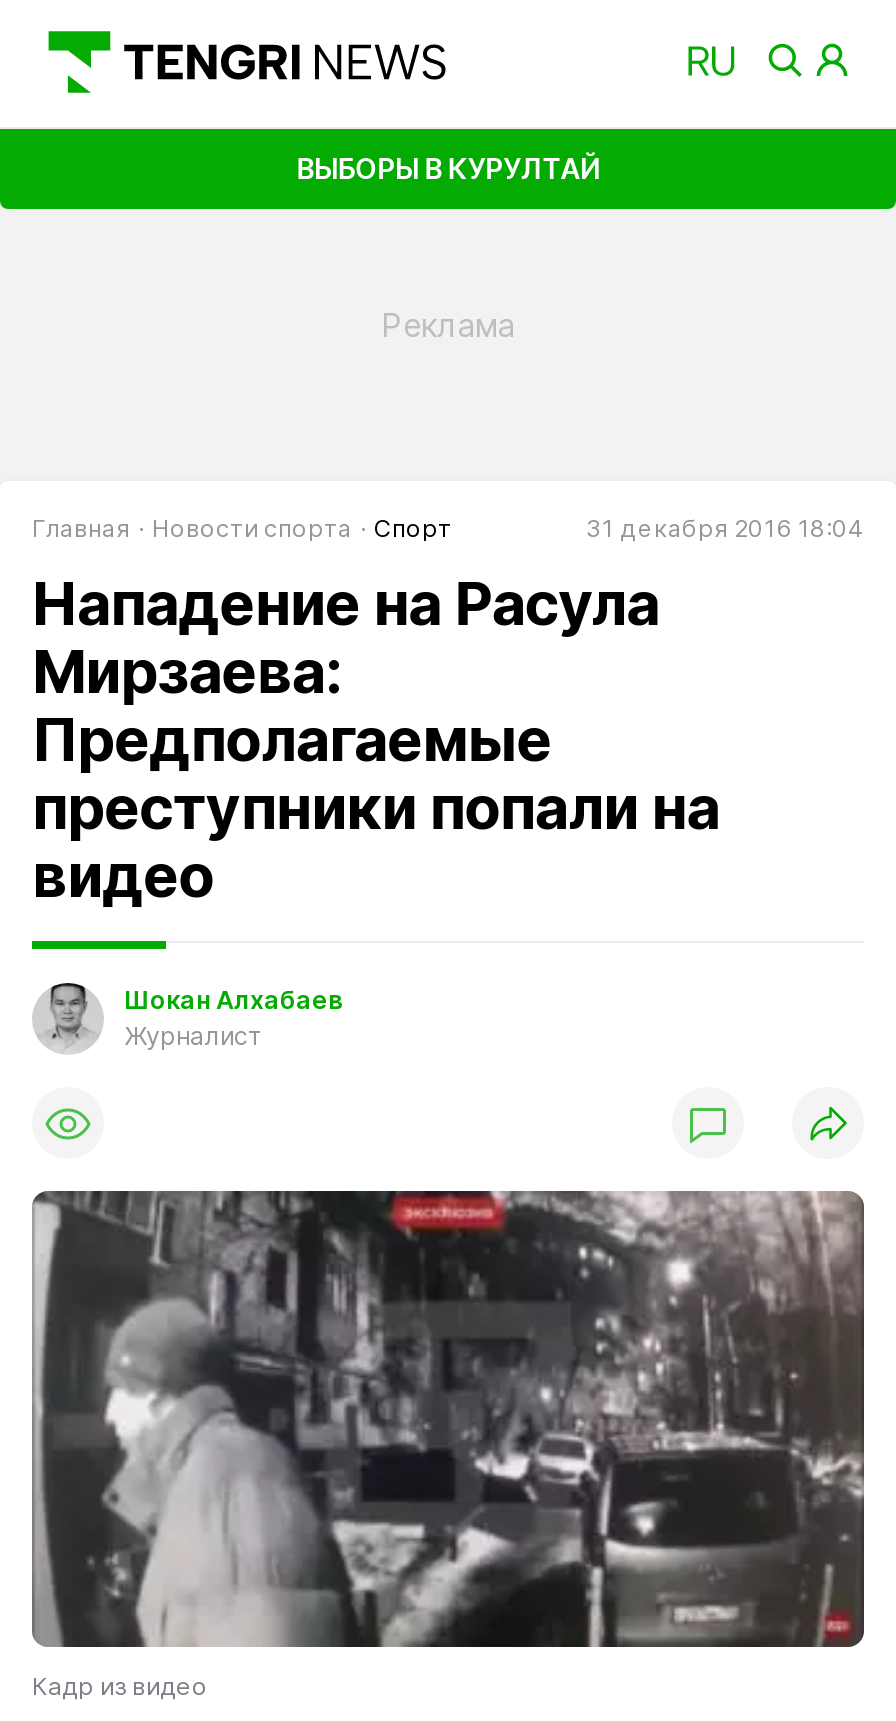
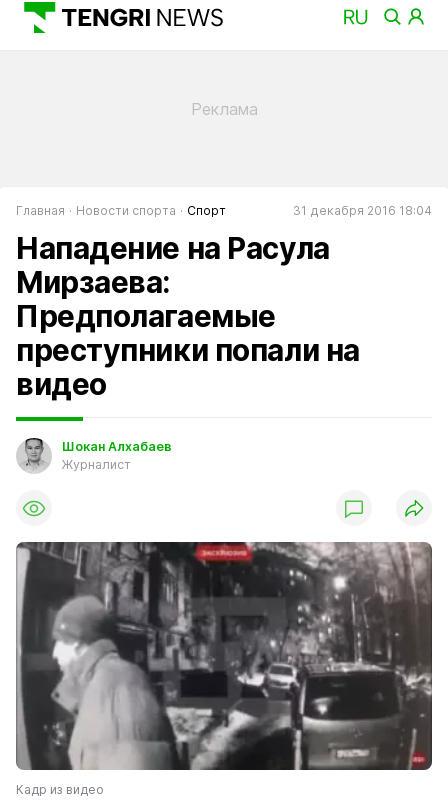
- ВЫБОРЫ В КУРУЛТАЙ
